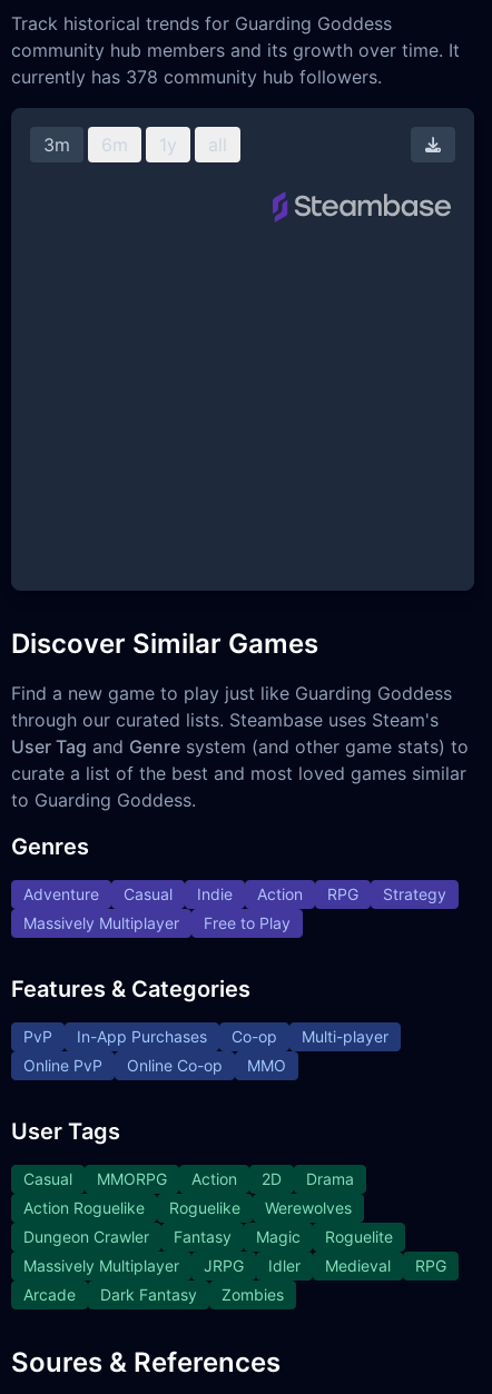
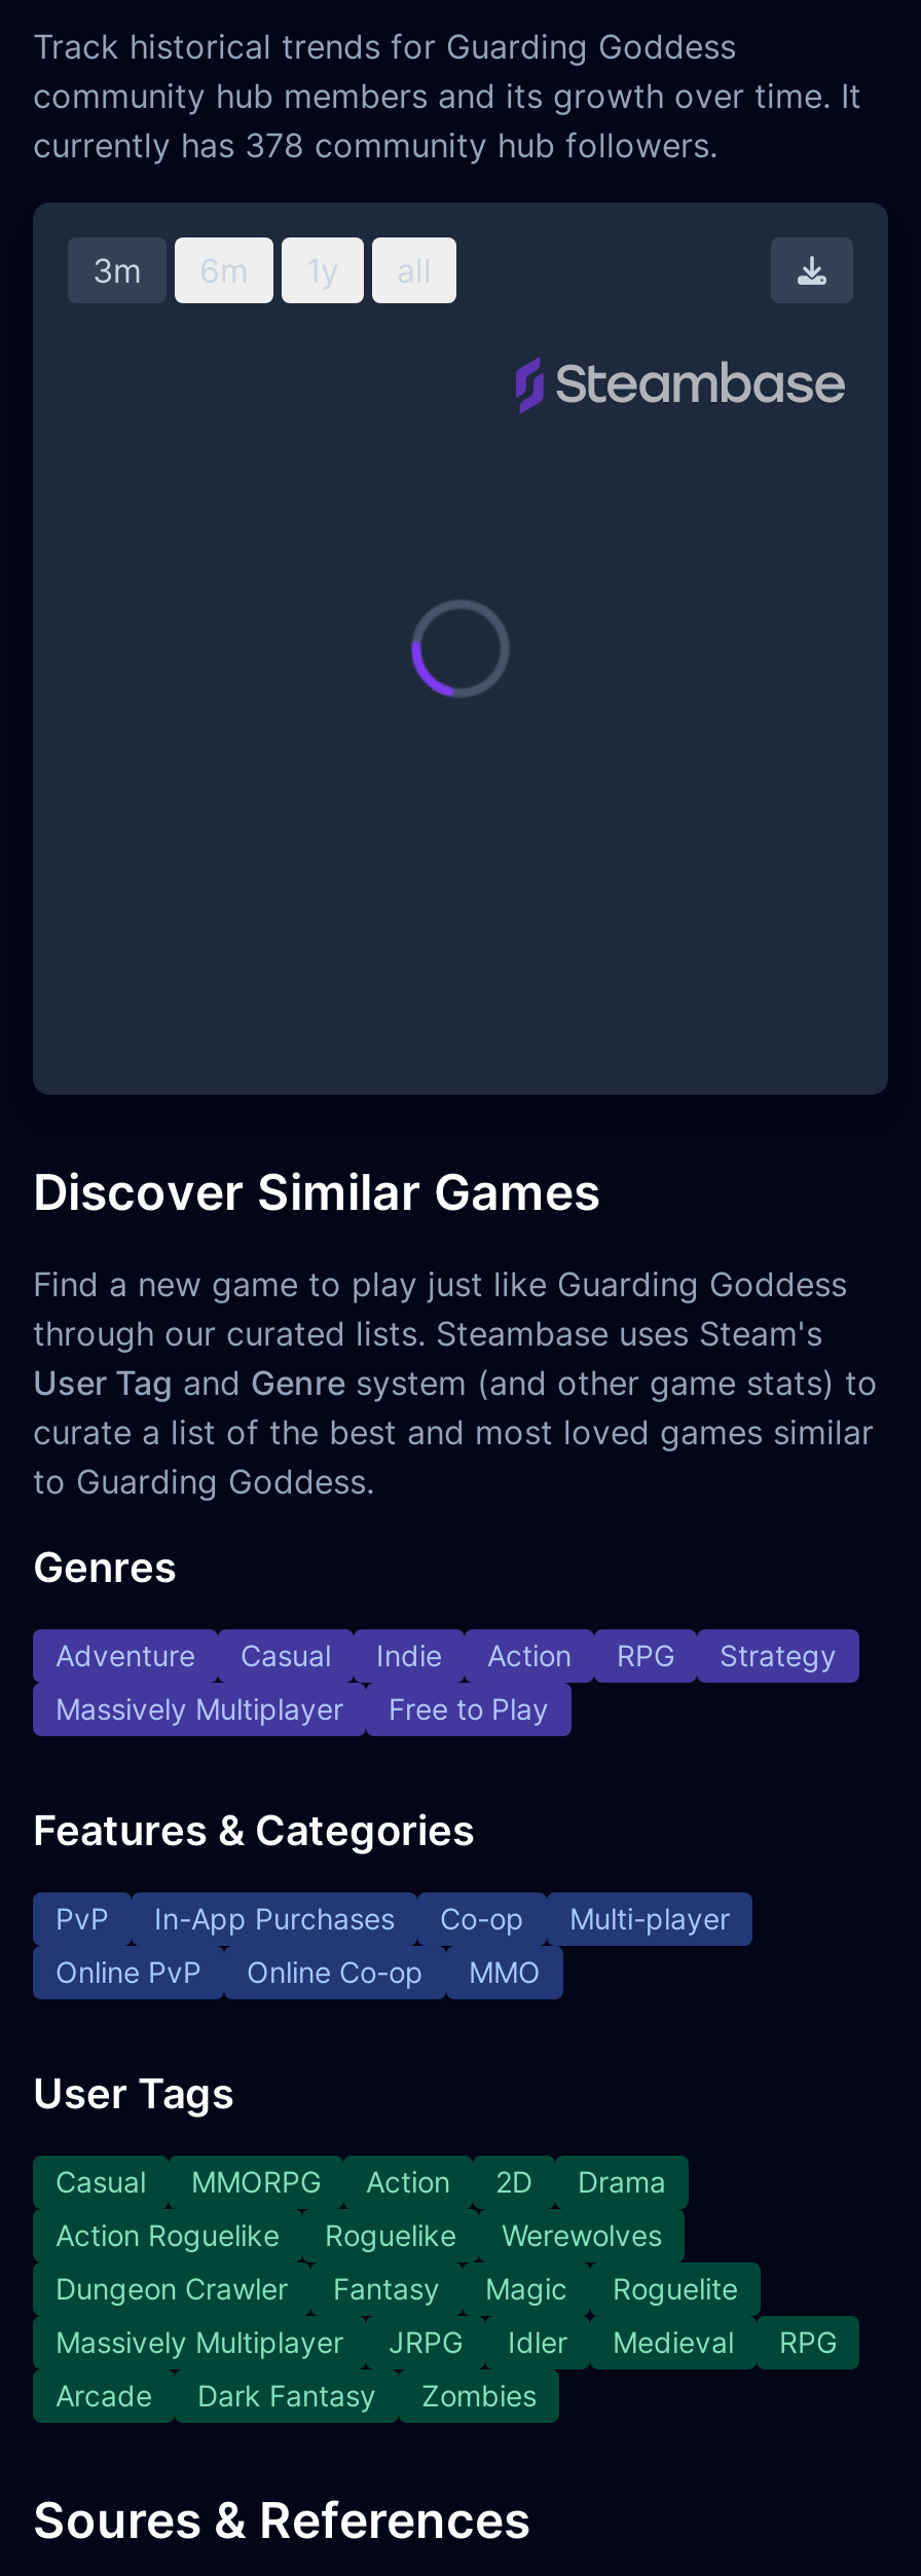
+ [image]
